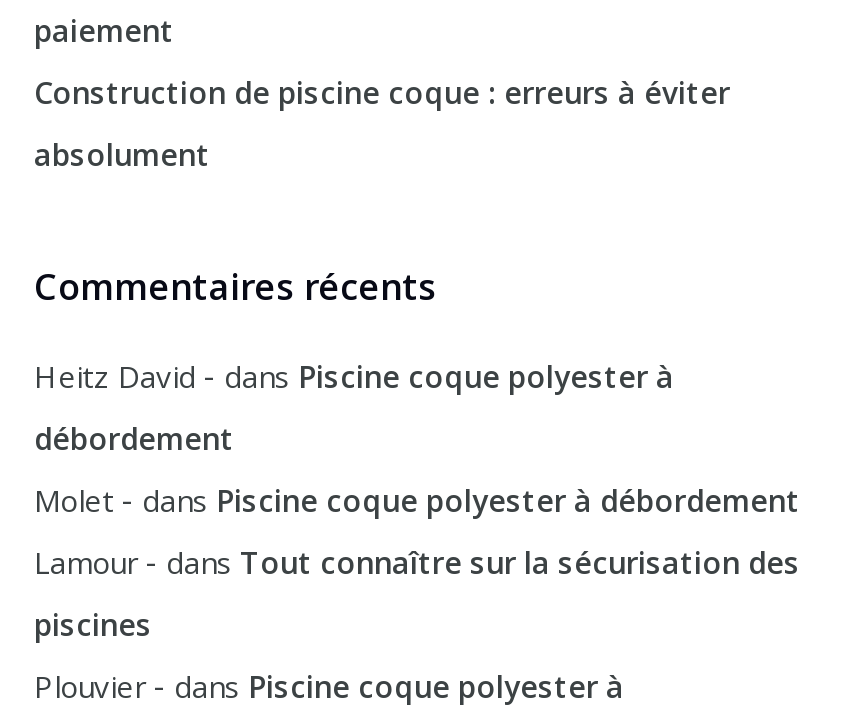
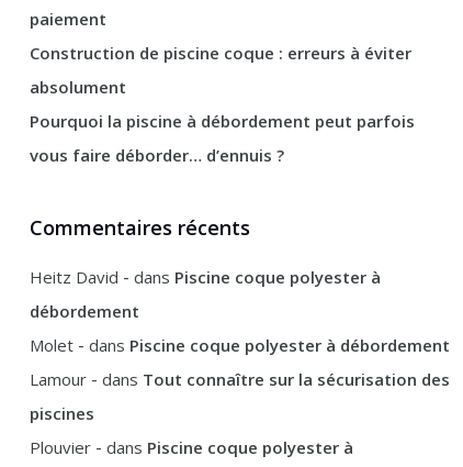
+ Pourquoi la piscine à débordement peut parfois
+ vous faire déborder… d’ennuis ?
